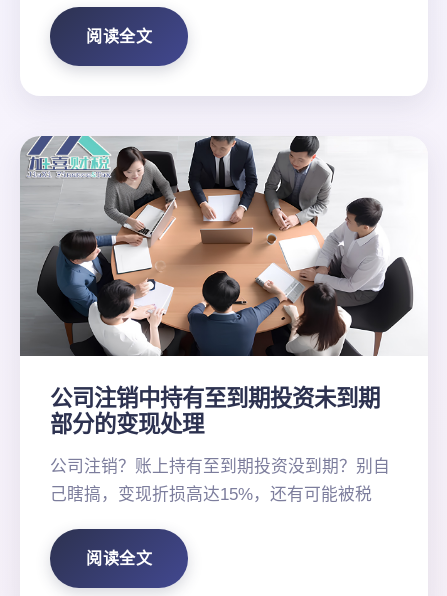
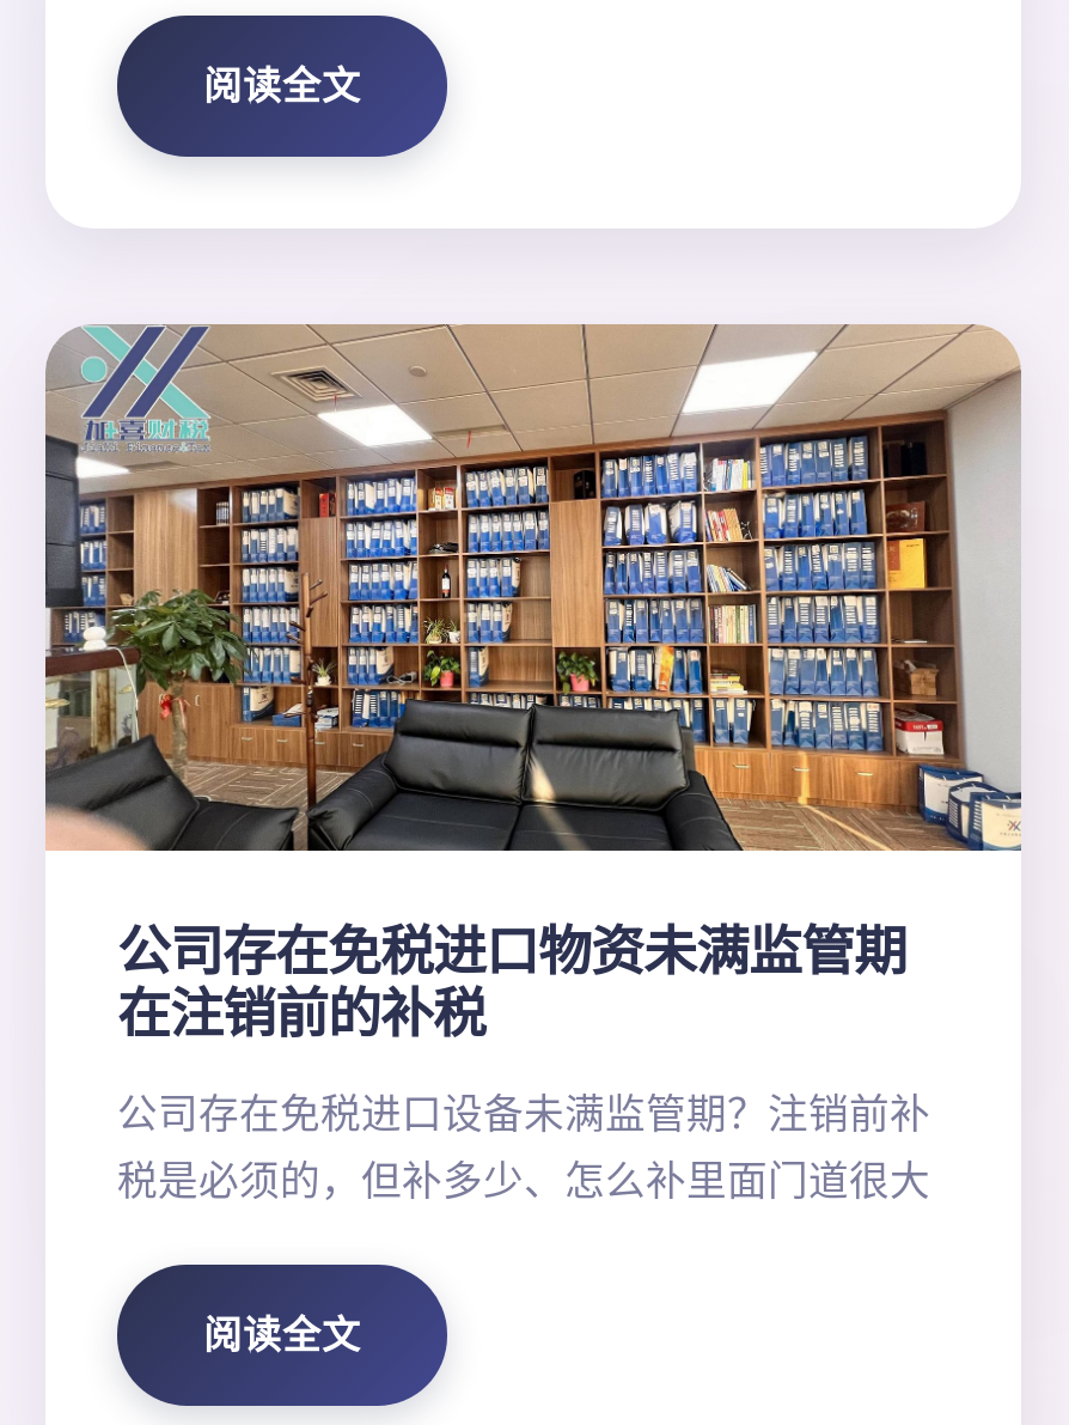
- [image]
- 公司注销中持有至到期投资未到期
- 部分的变现处理
+ [image]
+ 公司存在免税进口物资未满监管期
+ 在注销前的补税

- 公司注销？账上持有至到期投资没到期？别自
+ 公司存在免税进口设备未满监管期？注销前补

- 己瞎搞，变现折损高达15%，还有可能被税
+ 税是必须的，但补多少、怎么补里面门道很大
